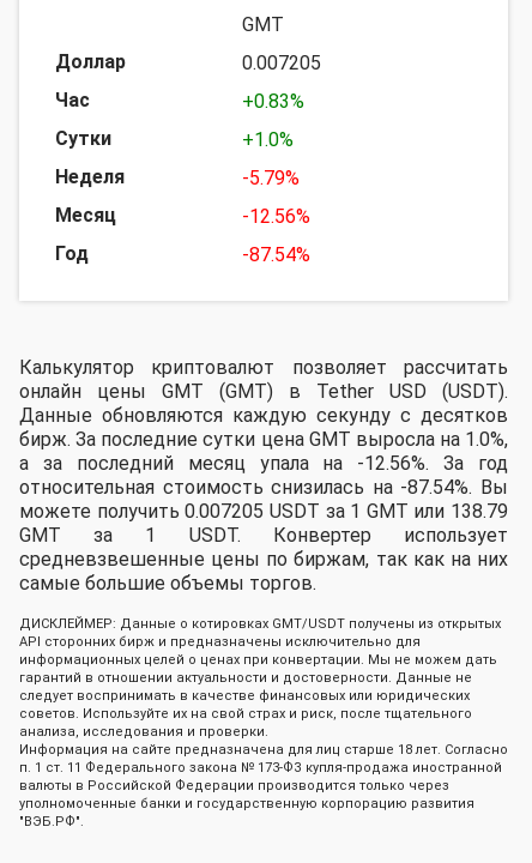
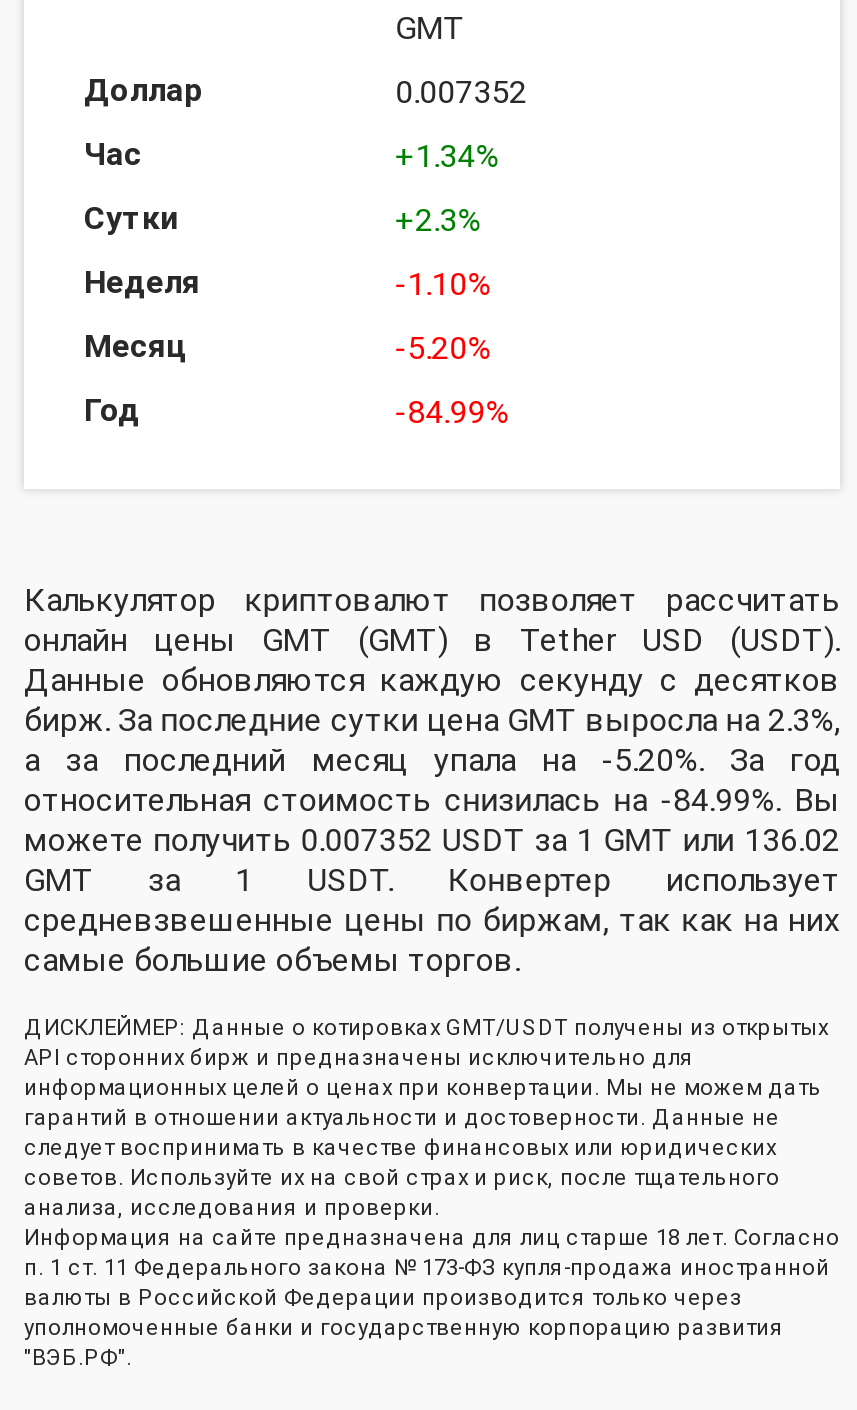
- 0.007205
+ 0.007352

- +0.83%
+ +1.34%

- +1.0%
+ +2.3%

- -5.79%
+ -1.10%

- -12.56%
+ -5.20%

- -87.54%
+ -84.99%

- бирж. За последние сутки цена GMT выросла на 1.0%,
+ бирж. За последние сутки цена GMT выросла на 2.3%,

- а за последний месяц упала на -12.56%. За год
+ а за последний месяц упала на -5.20%. За год

- относительная стоимость снизилась на -87.54%. Вы
+ относительная стоимость снизилась на -84.99%. Вы

- можете получить 0.007205 USDT за 1 GMT или 138.79
+ можете получить 0.007352 USDT за 1 GMT или 136.02
